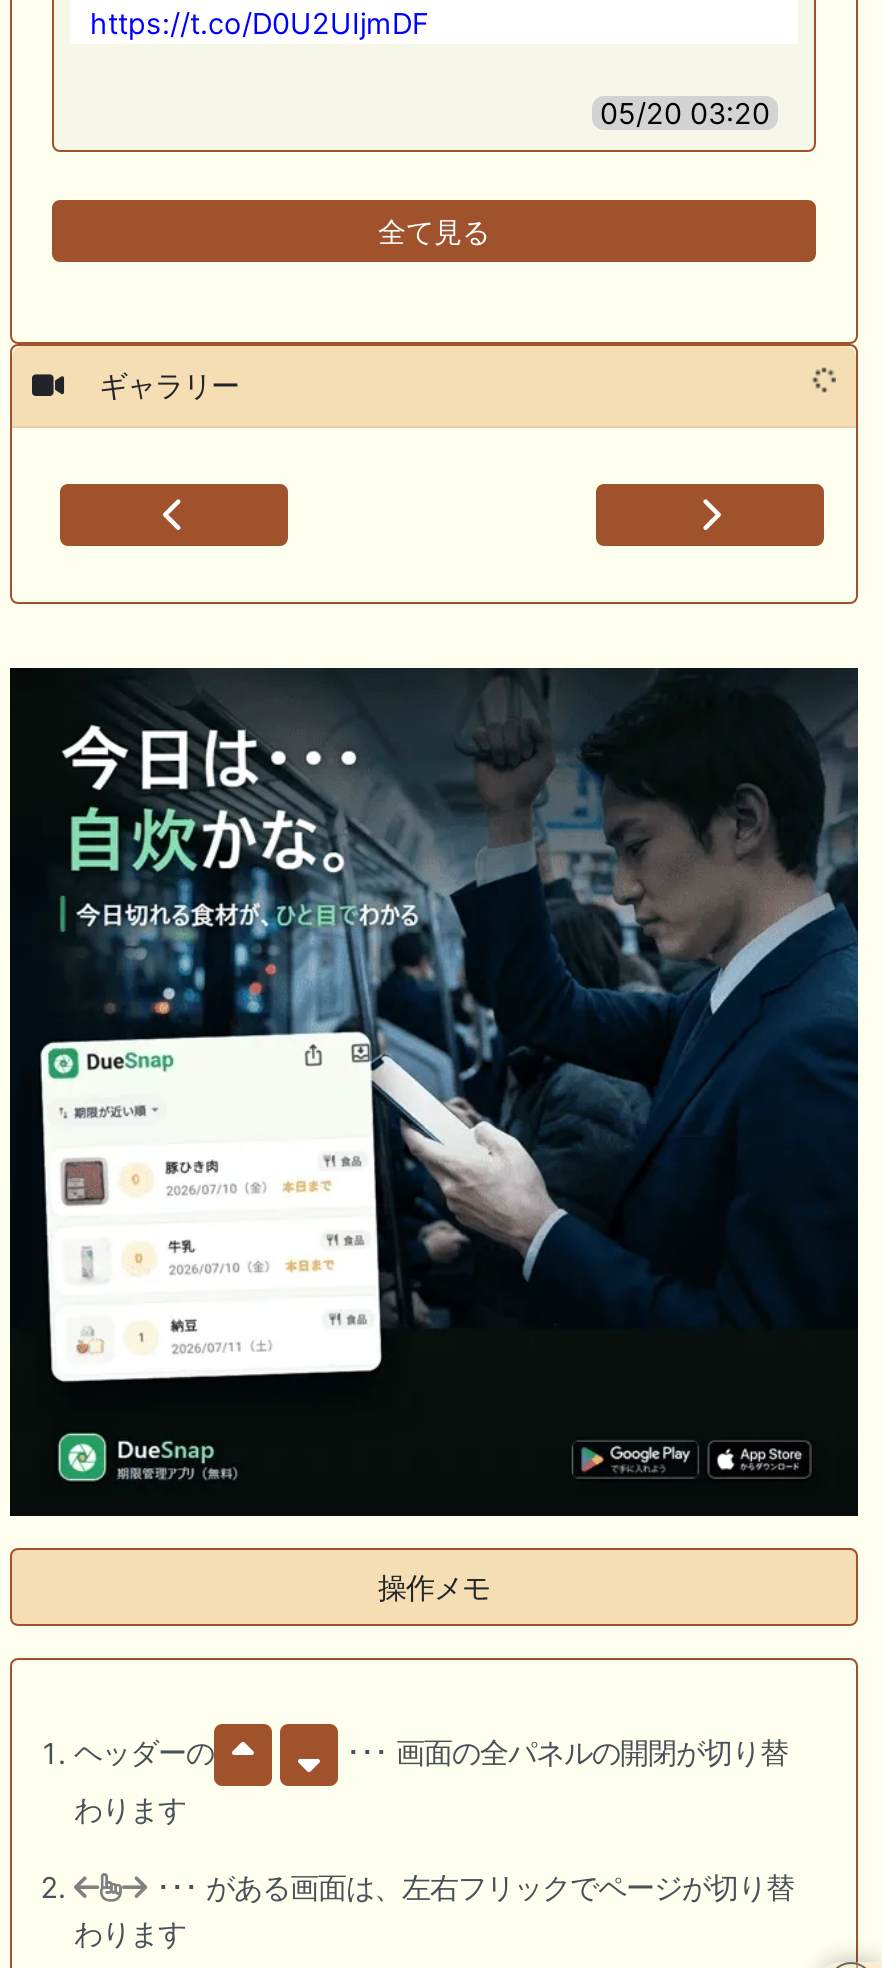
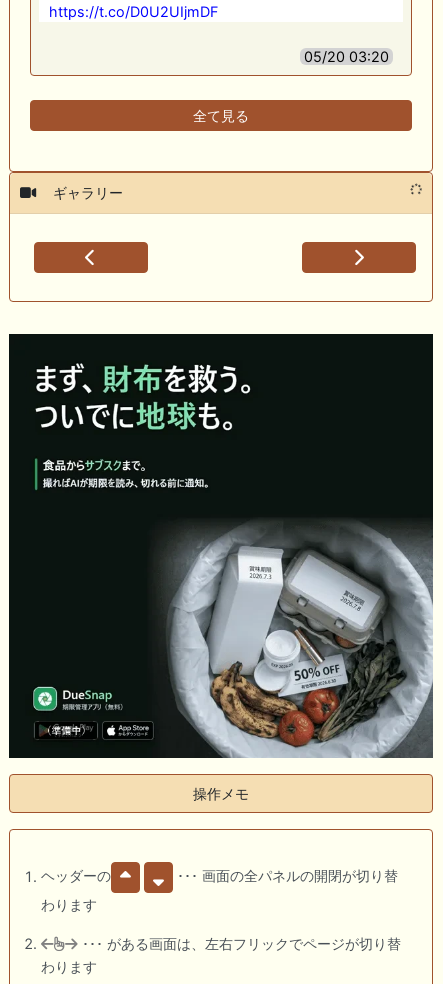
- [image]
+ [image]
